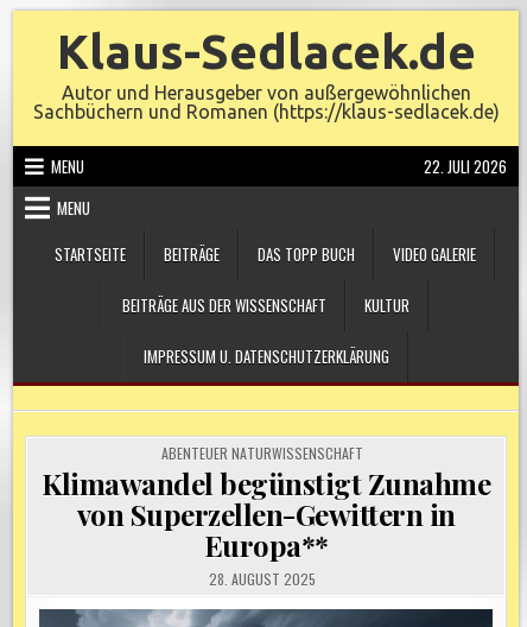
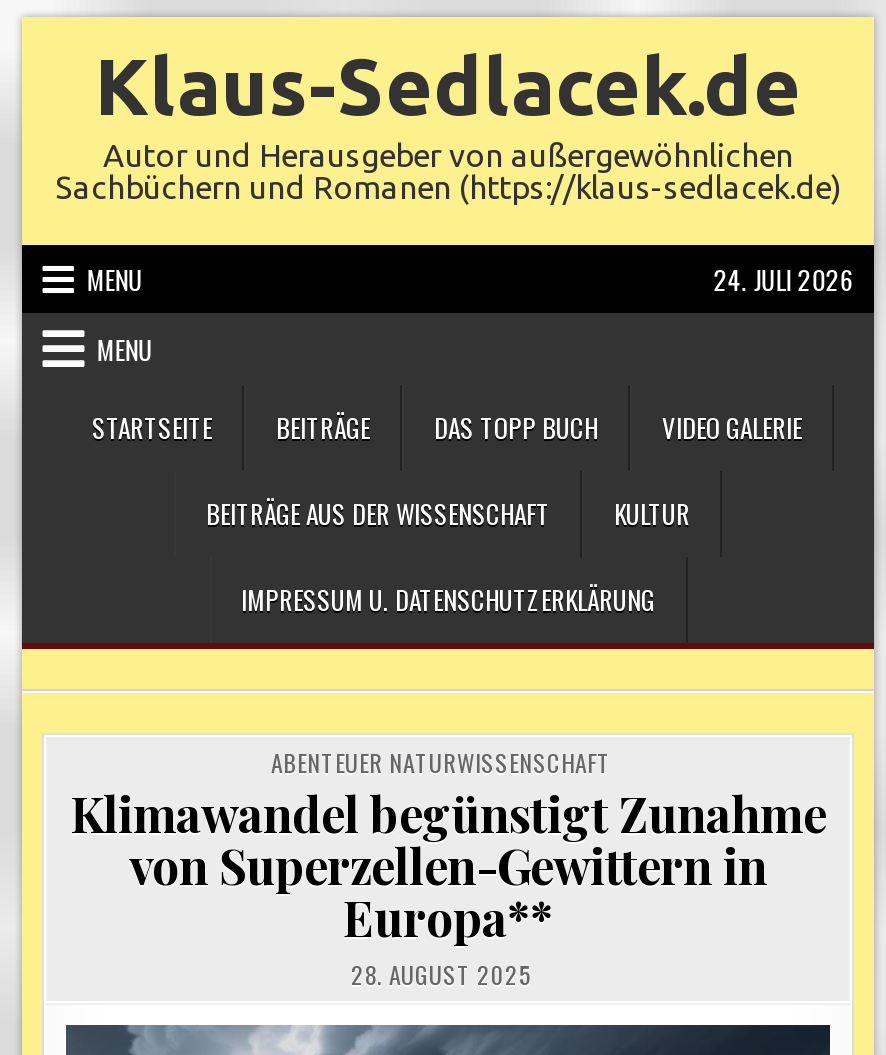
- 22. JULI 2026
+ 24. JULI 2026
